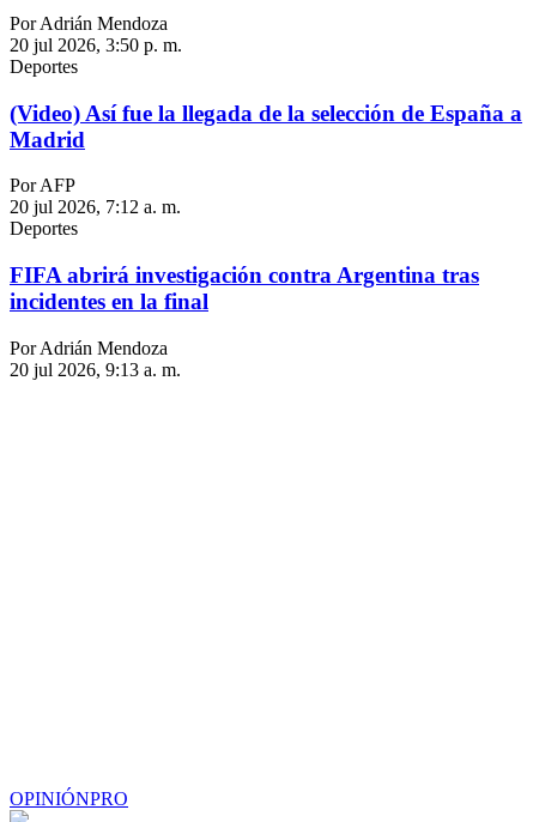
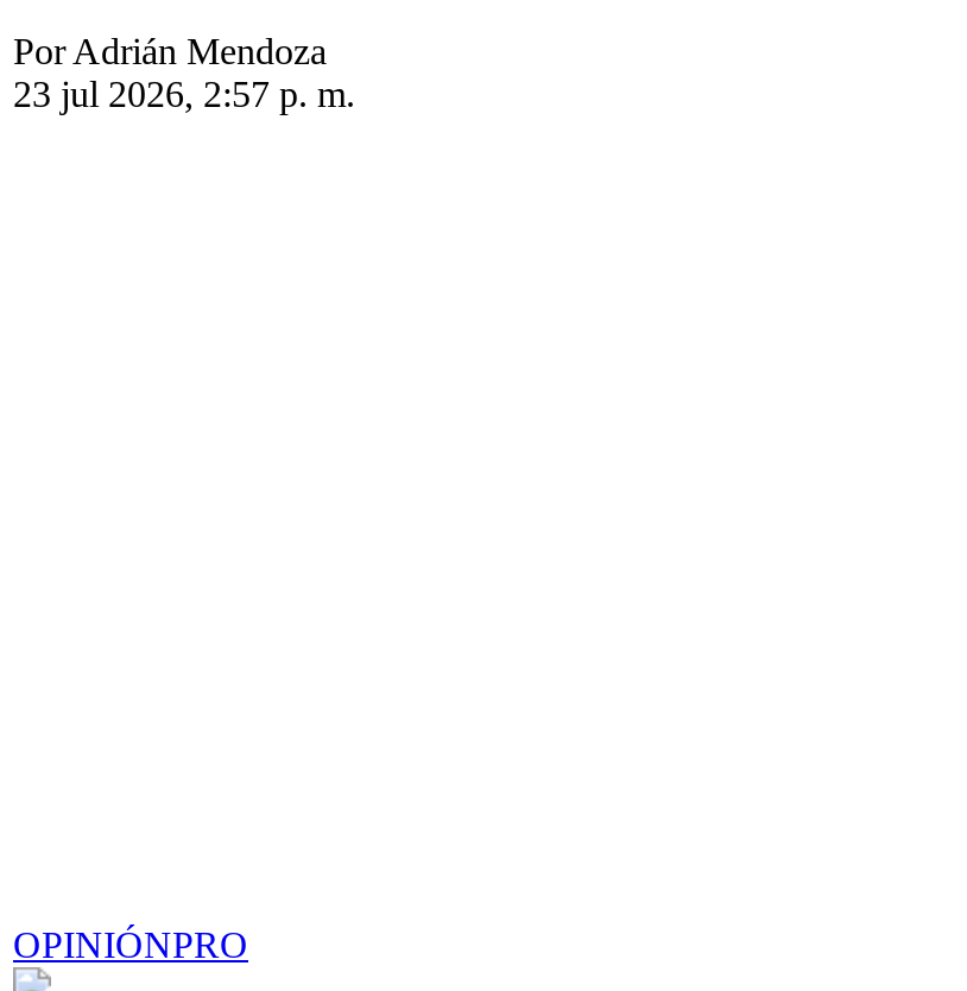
- 20 jul 2026, 3:50 p. m.
- Deportes
- (Video) Así fue la llegada de la selección de España a
- Madrid
- Por AFP
- 20 jul 2026, 7:12 a. m.
- Deportes
- FIFA abrirá investigación contra Argentina tras
- incidentes en la final
- Por Adrián Mendoza
- 20 jul 2026, 9:13 a. m.
+ 23 jul 2026, 2:57 p. m.
